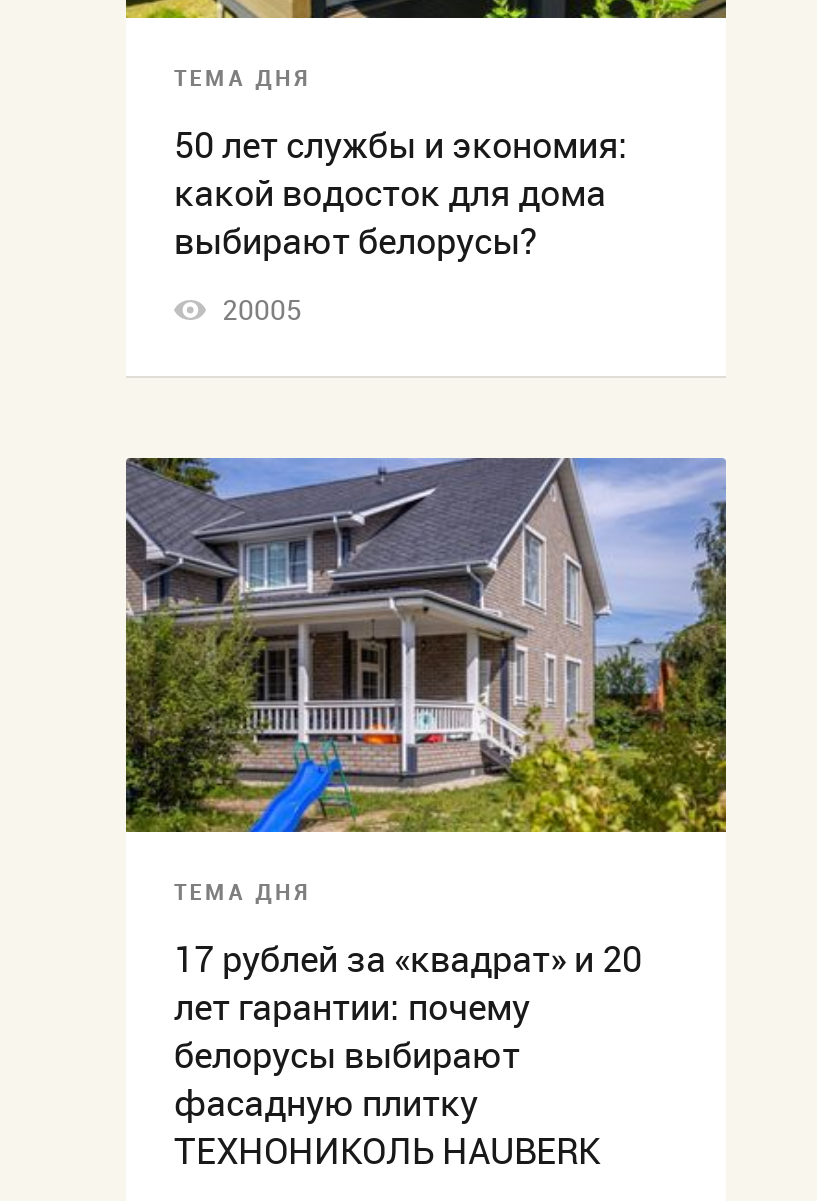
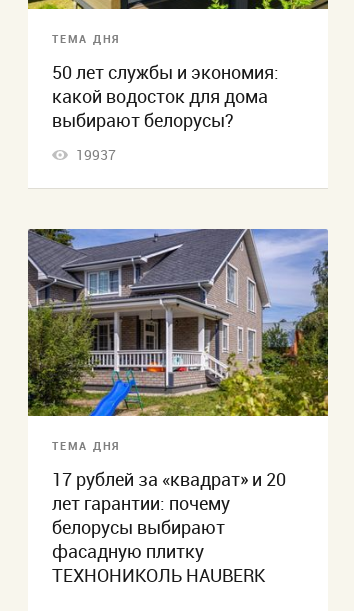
- 20005
+ 19937
